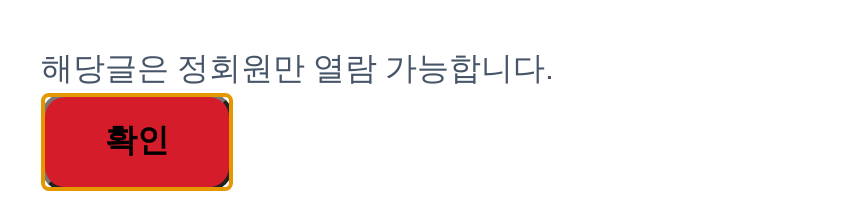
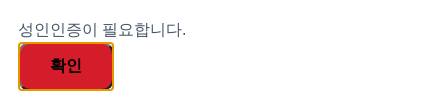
- 해당글은 정회원만 열람 가능합니다.
+ 성인인증이 필요합니다.
